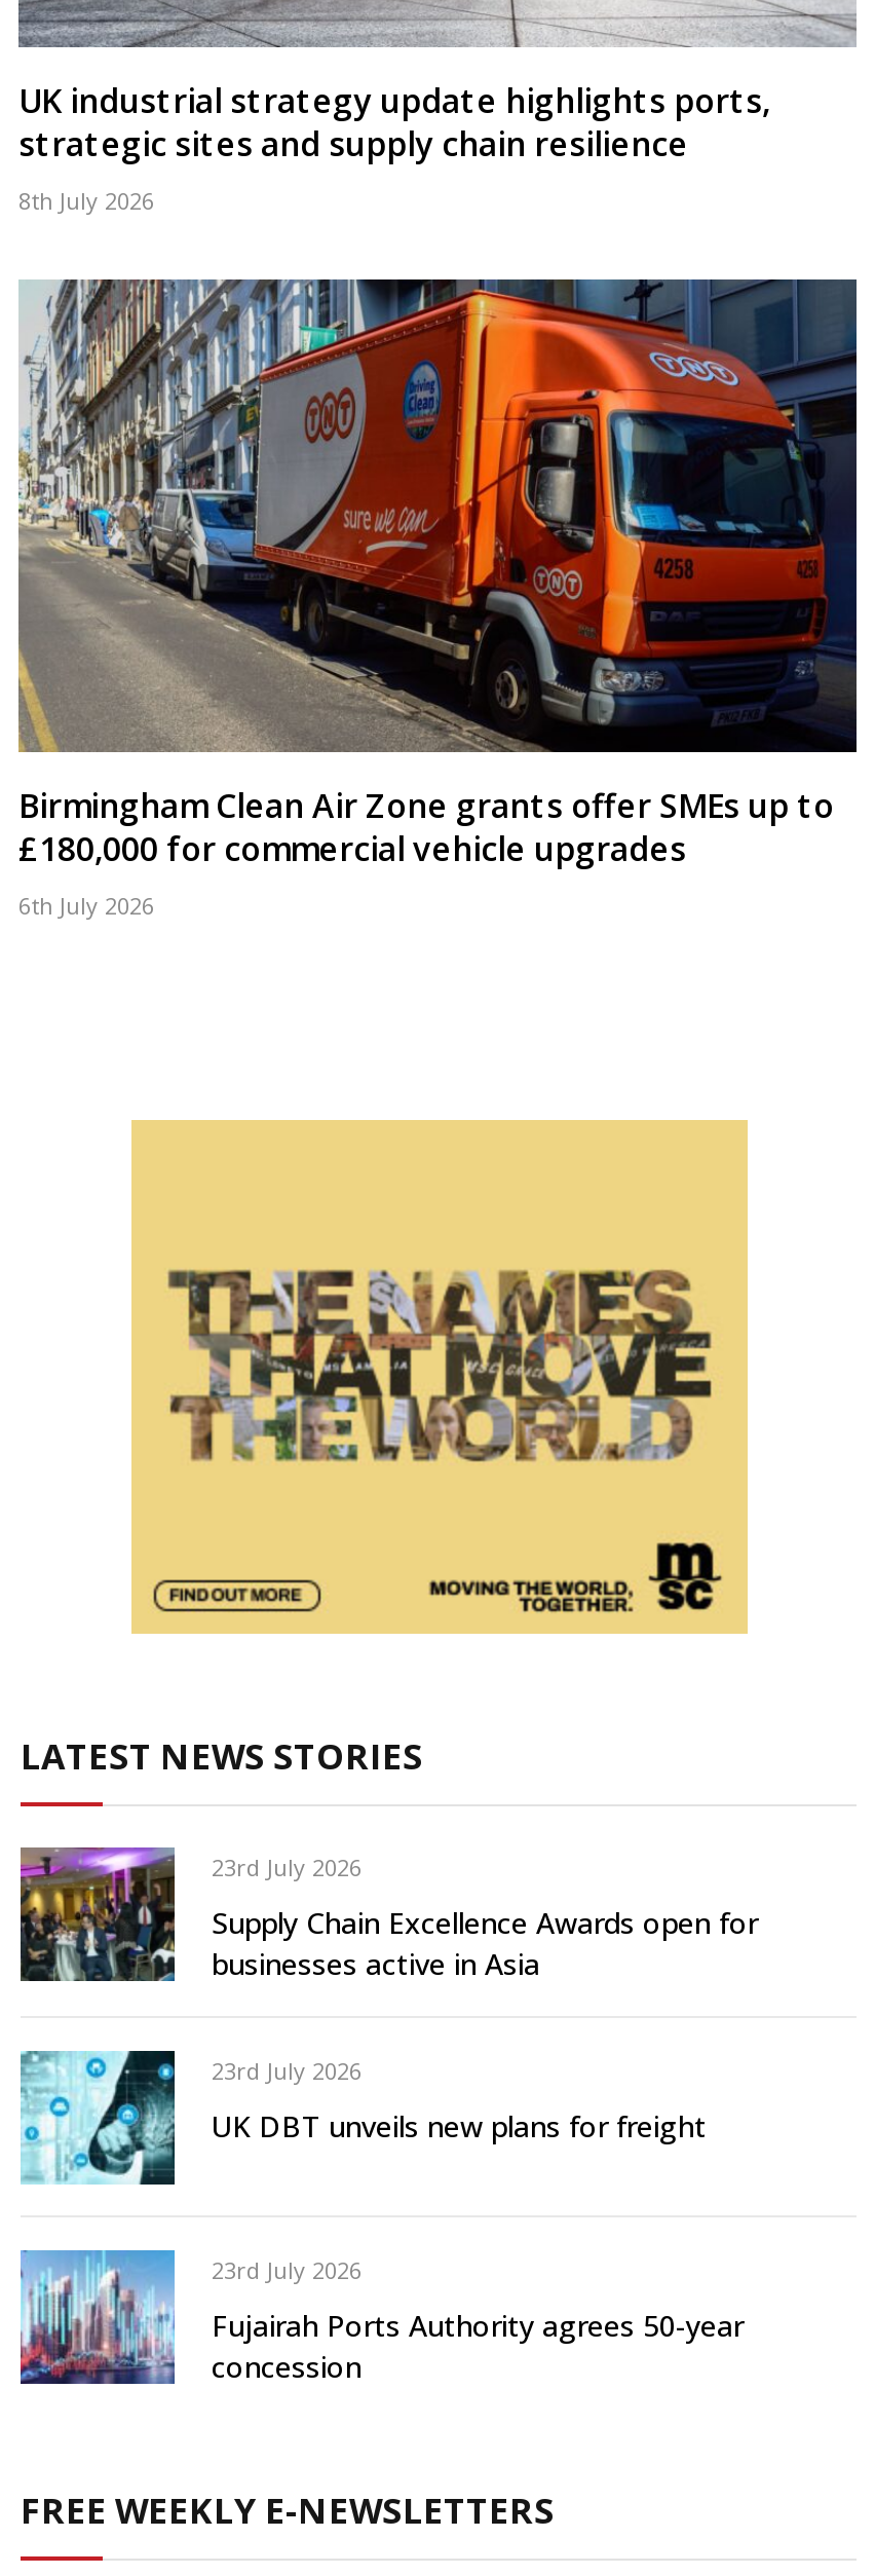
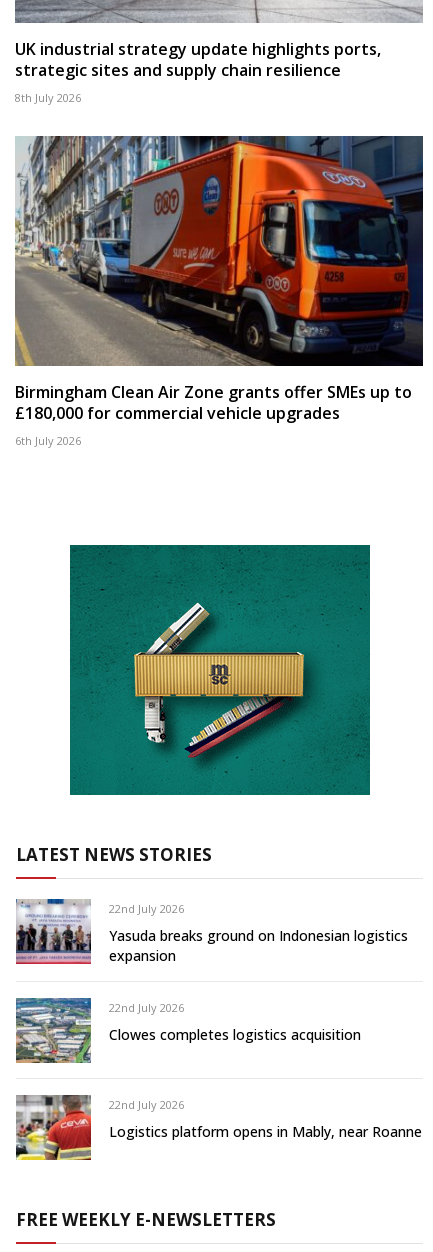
- [image]
+ [image]

- [image]
- 23rd July 2026
+ [image]
+ 22nd July 2026

- Supply Chain Excellence Awards open for
- businesses active in Asia
+ Yasuda breaks ground on Indonesian logistics
+ expansion

- [image]
- 23rd July 2026
+ [image]
+ 22nd July 2026

- UK DBT unveils new plans for freight
+ Clowes completes logistics acquisition

- [image]
- 23rd July 2026
+ [image]
+ 22nd July 2026

- Fujairah Ports Authority agrees 50-year
- concession
+ Logistics platform opens in Mably, near Roanne
